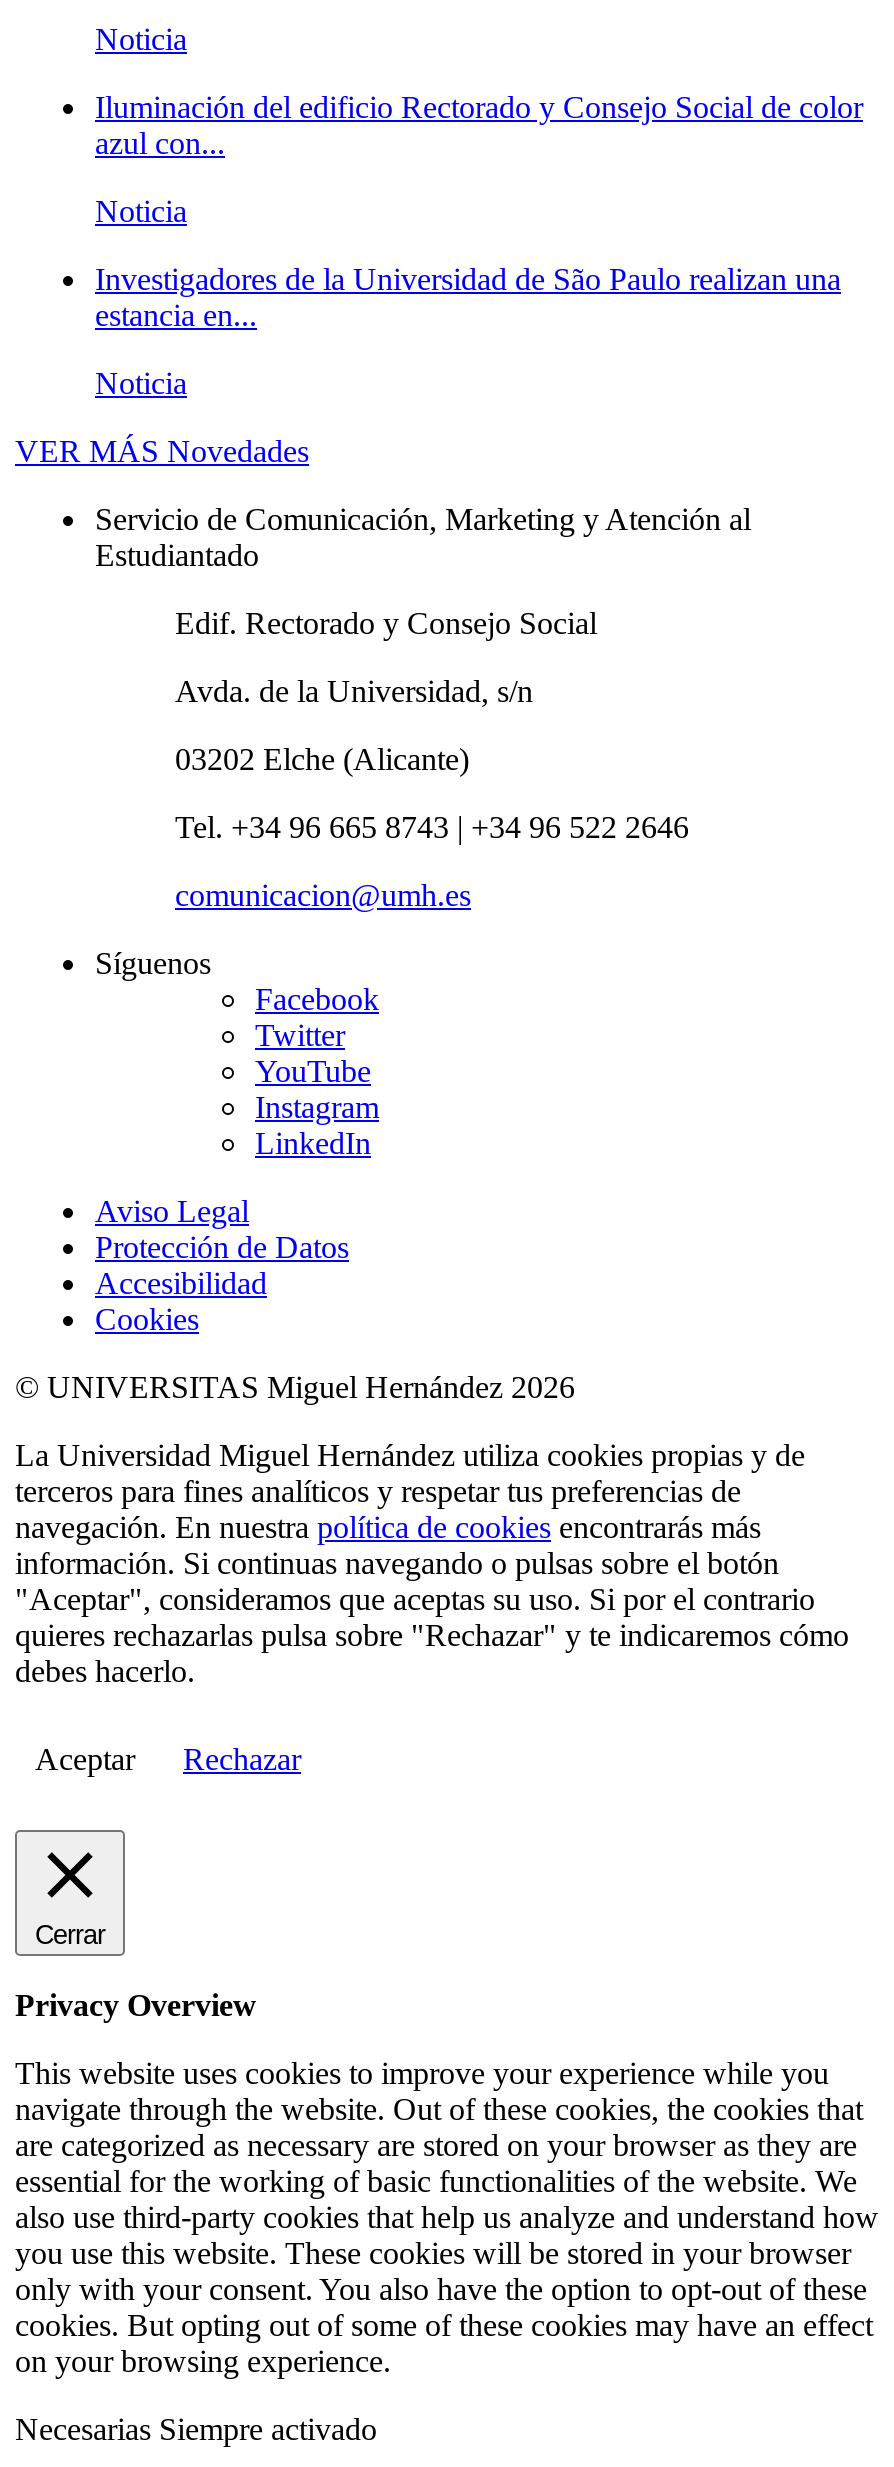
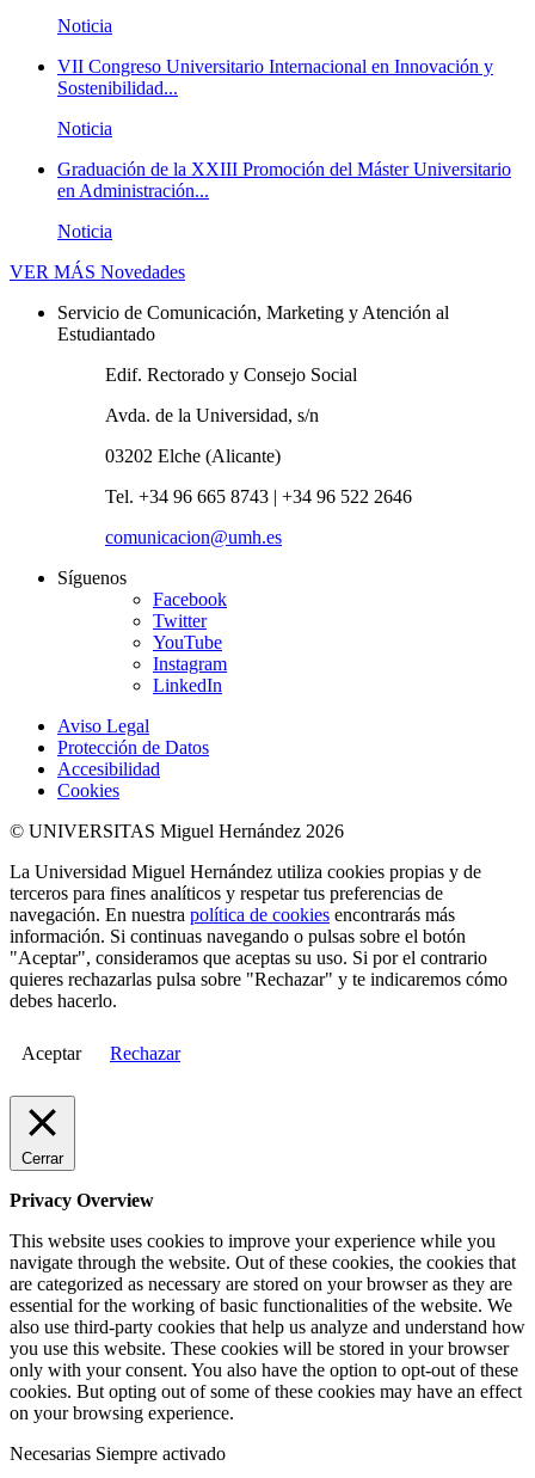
- Iluminación del edificio Rectorado y Consejo Social de color
- azul con...
+ VII Congreso Universitario Internacional en Innovación y
+ Sostenibilidad...

- Investigadores de la Universidad de São Paulo realizan una
- estancia en...
+ Graduación de la XXIII Promoción del Máster Universitario
+ en Administración...
